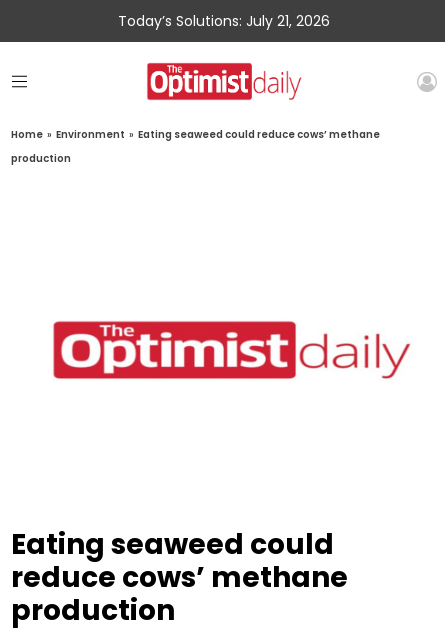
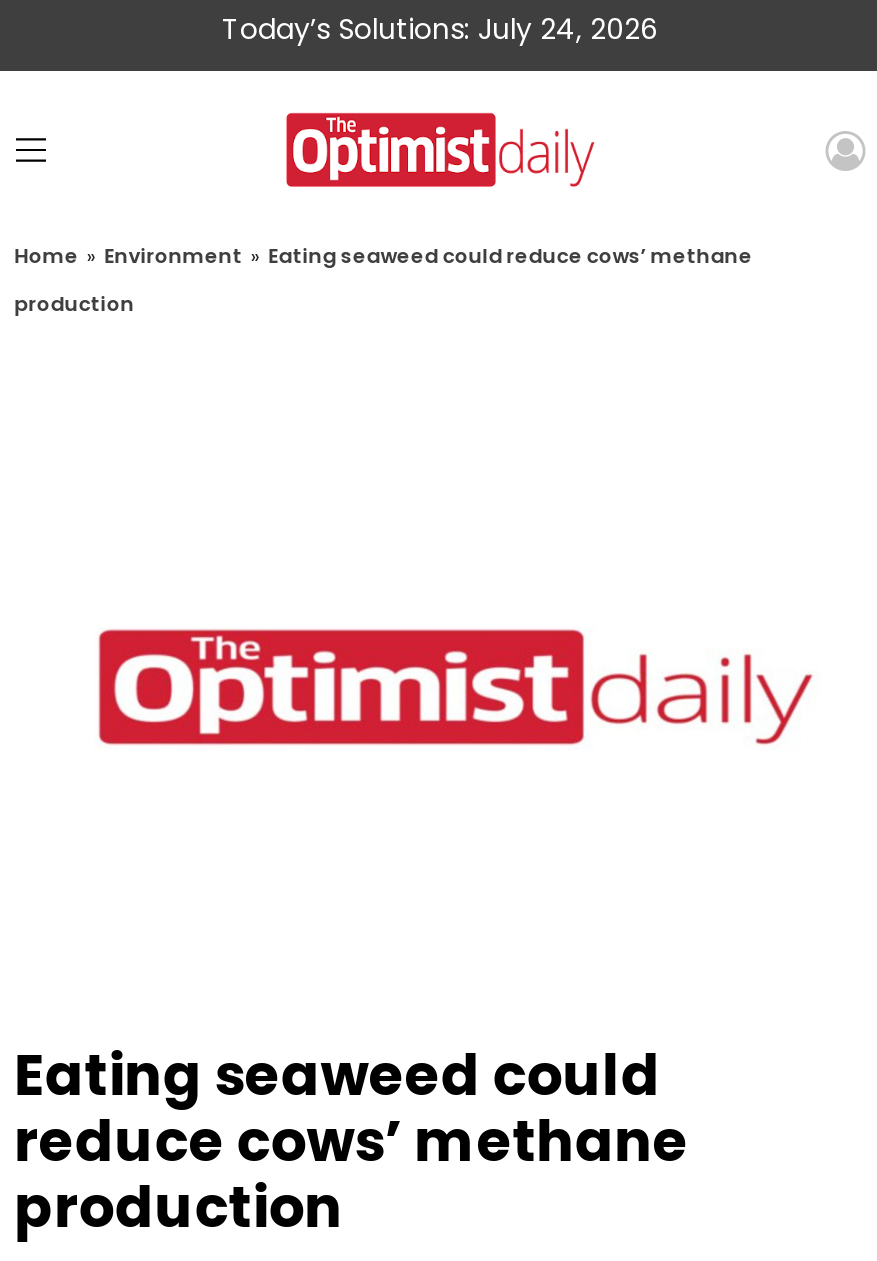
- Today’s Solutions: July 21, 2026
+ Today’s Solutions: July 24, 2026
